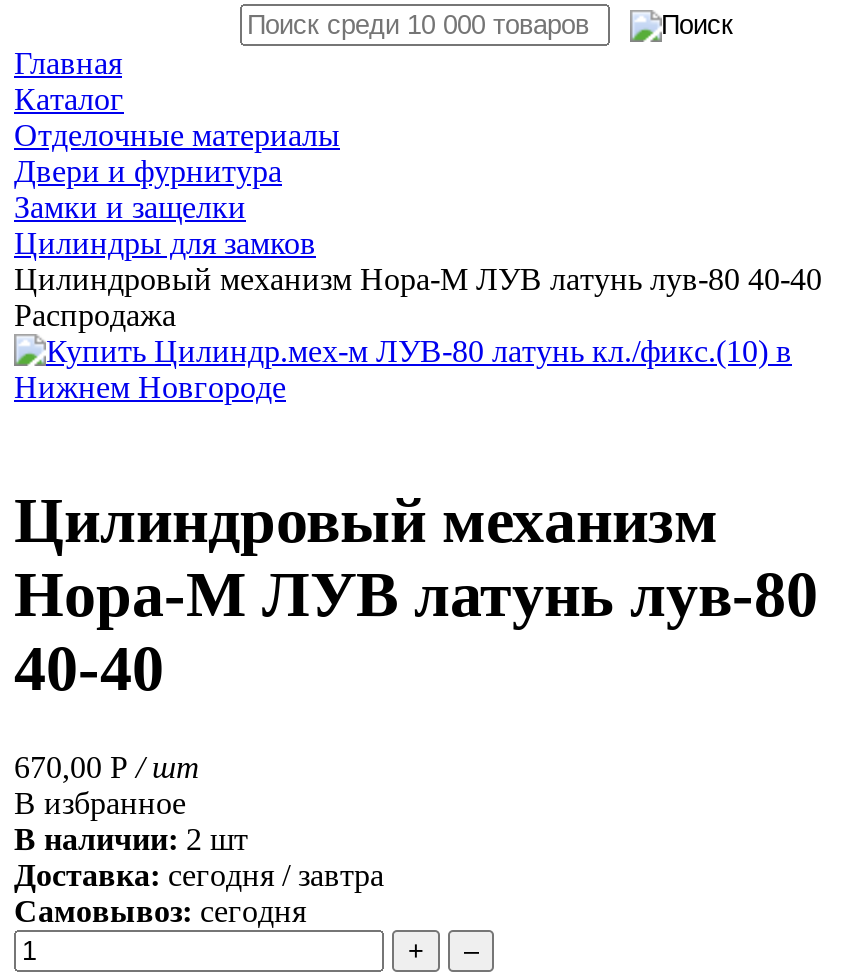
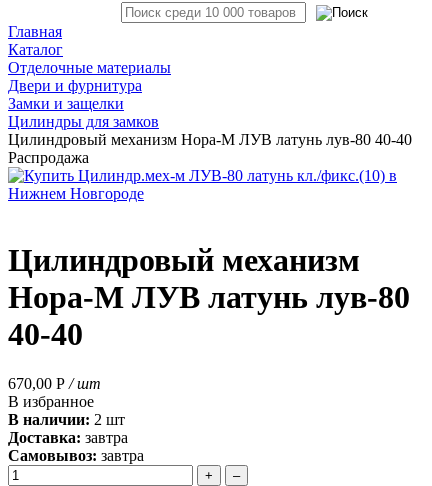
- Доставка: сегодня / завтра
- Самовывоз: сегодня
+ Доставка: завтра
+ Самовывоз: завтра
